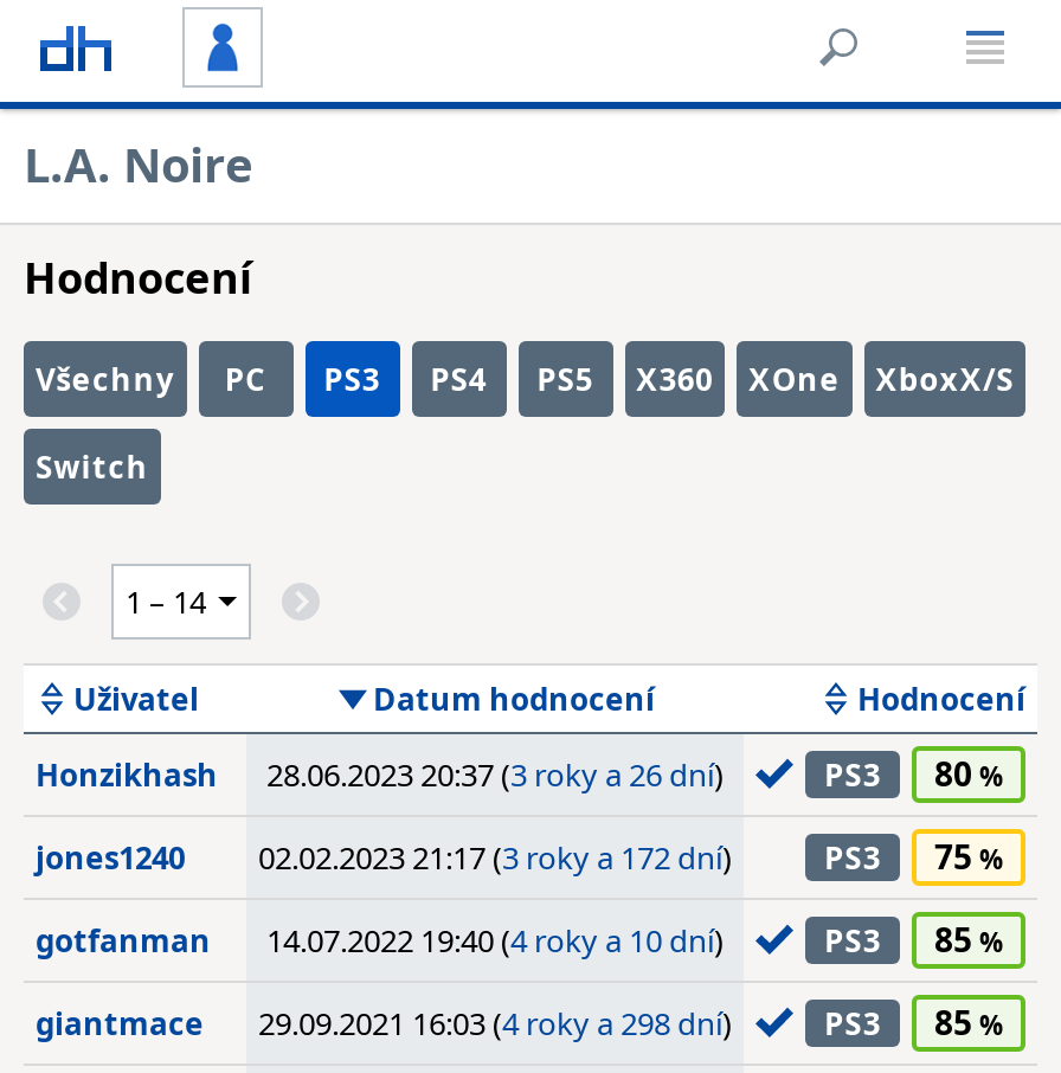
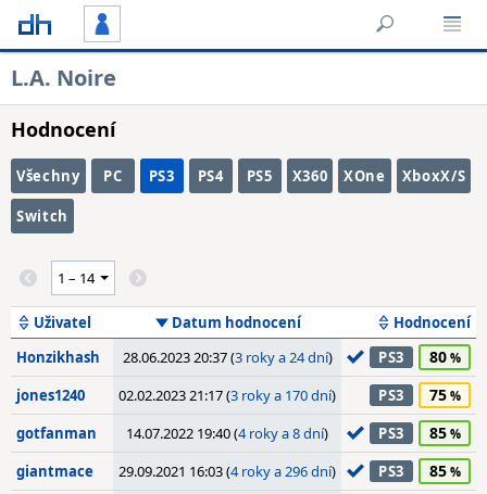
- Honzikhash 28.06.2023 20:37 (3 roky a 26 dní)
+ Honzikhash 28.06.2023 20:37 (3 roky a 24 dní)

- jones1240 02.02.2023 21:17 (3 roky a 172 dní)
+ jones1240 02.02.2023 21:17 (3 roky a 170 dní)

- gotfanman 14.07.2022 19:40 (4 roky a 10 dní)
+ gotfanman 14.07.2022 19:40 (4 roky a 8 dní)

- giantmace 29.09.2021 16:03 (4 roky a 298 dní)
+ giantmace 29.09.2021 16:03 (4 roky a 296 dní)
